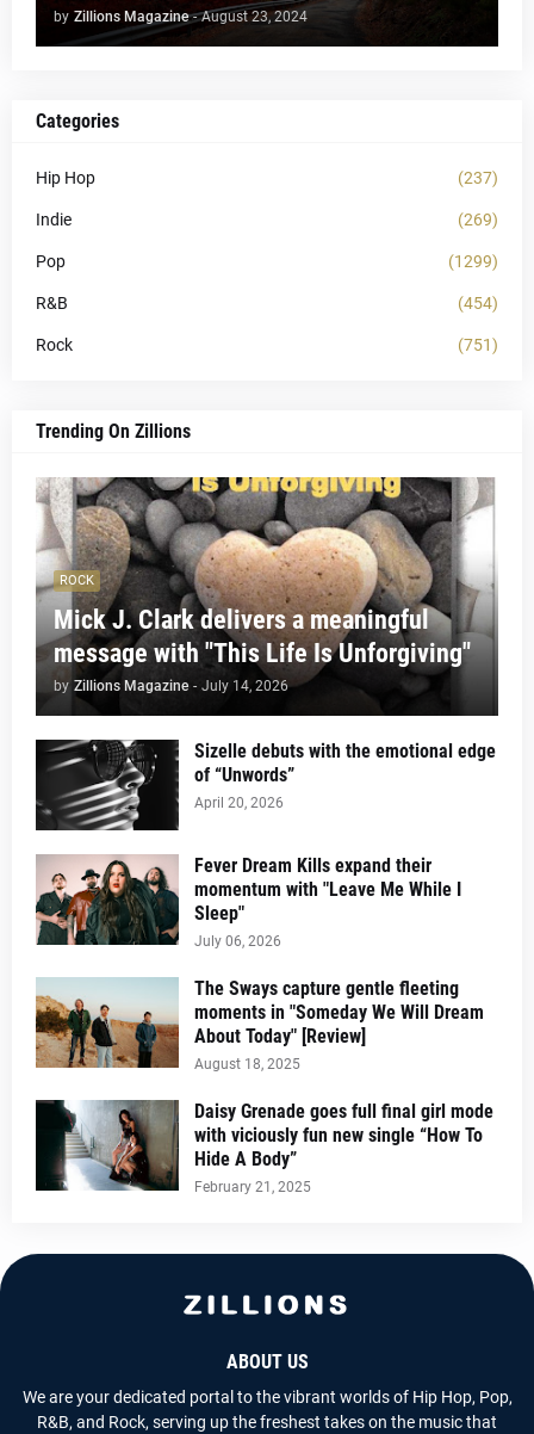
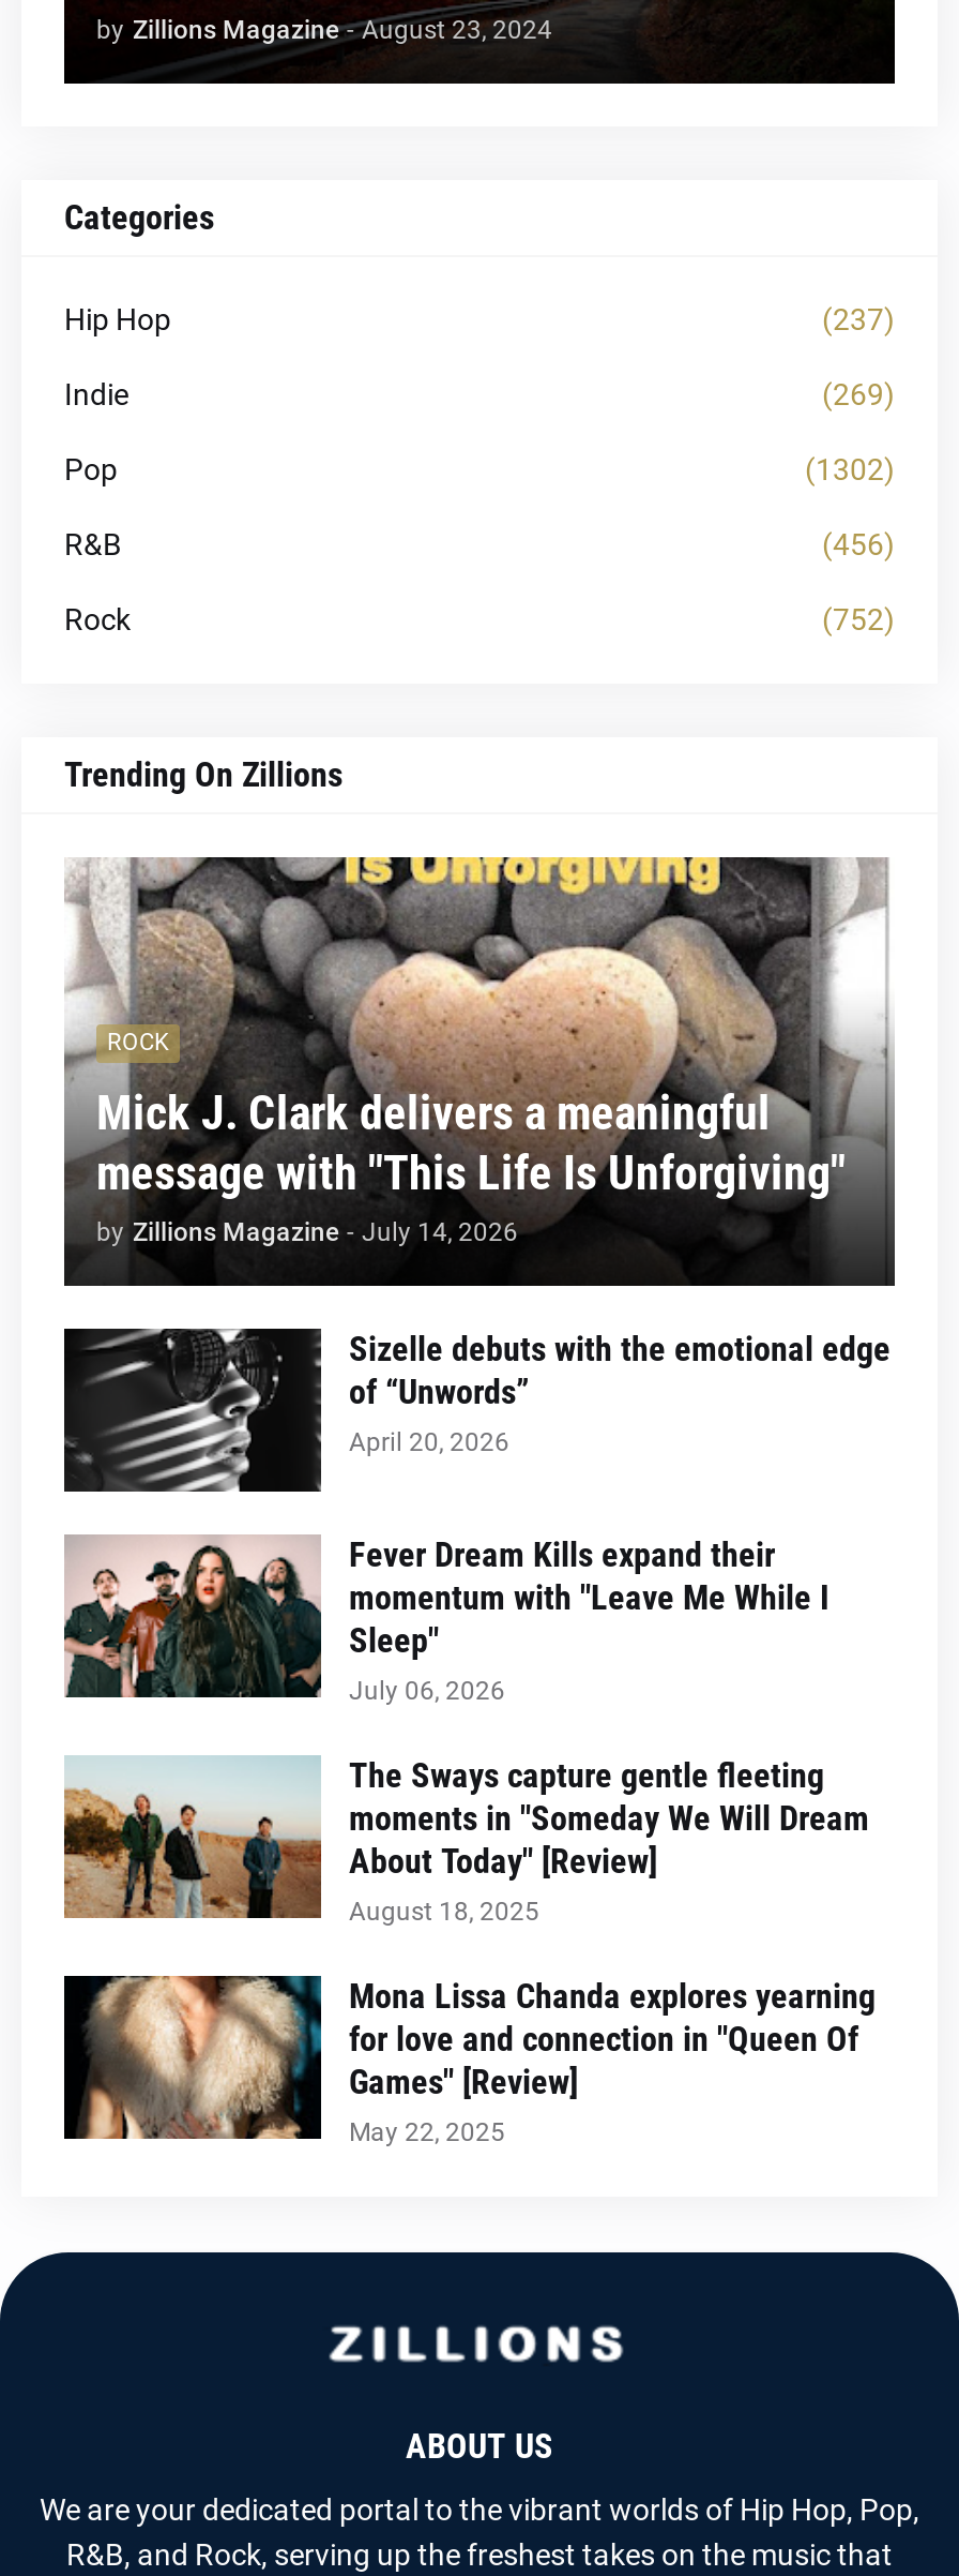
- (1299)
+ (1302)

- (454)
+ (456)

- (751)
+ (752)

- [image]
- Daisy Grenade goes full final girl mode
- with viciously fun new single “How To
- Hide A Body”
- February 21, 2025
+ [image]
+ Mona Lissa Chanda explores yearning
+ for love and connection in "Queen Of
+ Games" [Review]
+ May 22, 2025
